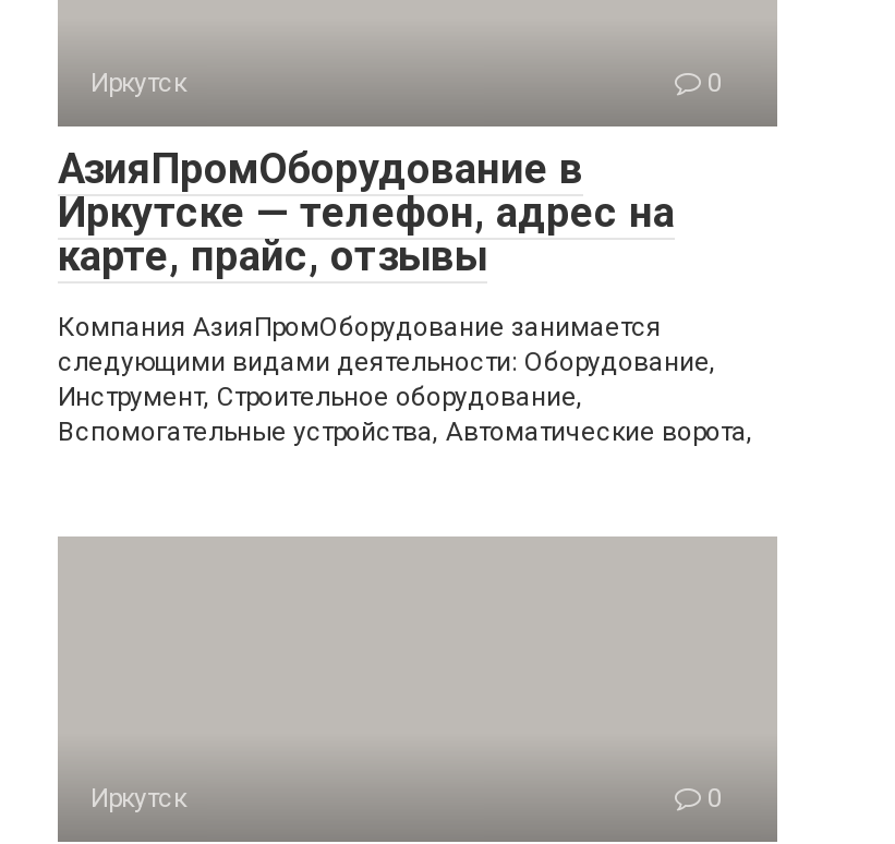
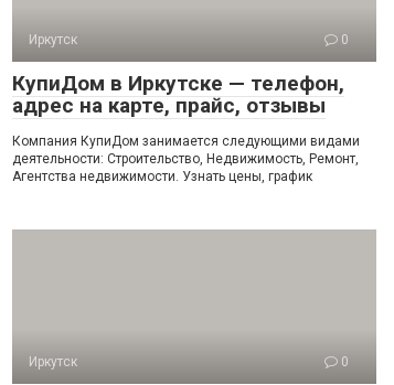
- АзияПромОборудование в
- Иркутске — телефон, адрес на
- карте, прайс, отзывы
+ КупиДом в Иркутске — телефон,
+ адрес на карте, прайс, отзывы

- Компания АзияПромОборудование занимается
- следующими видами деятельности: Оборудование,
- Инструмент, Строительное оборудование,
- Вспомогательные устройства, Автоматические ворота,
+ Компания КупиДом занимается следующими видами
+ деятельности: Строительство, Недвижимость, Ремонт,
+ Агентства недвижимости. Узнать цены, график
